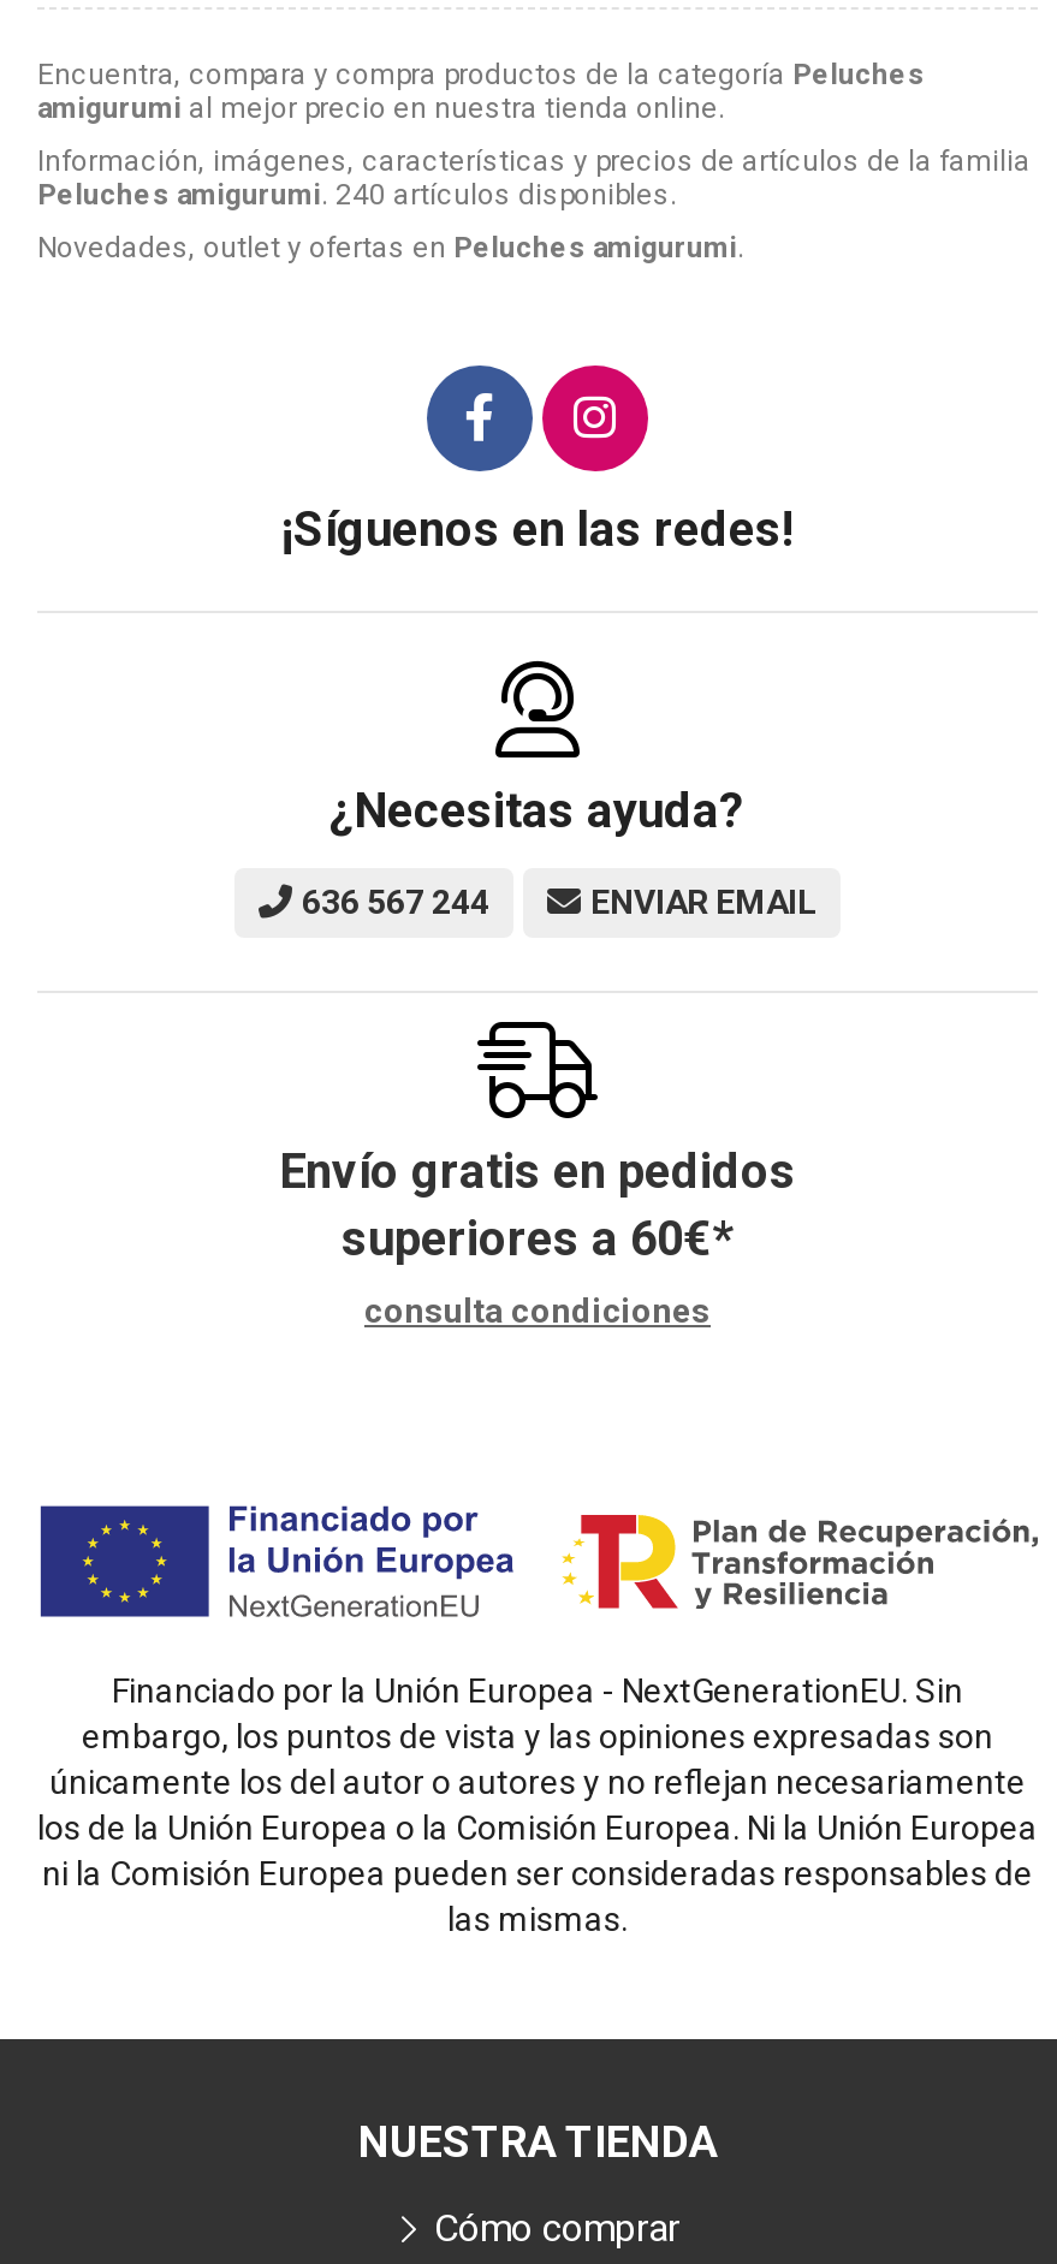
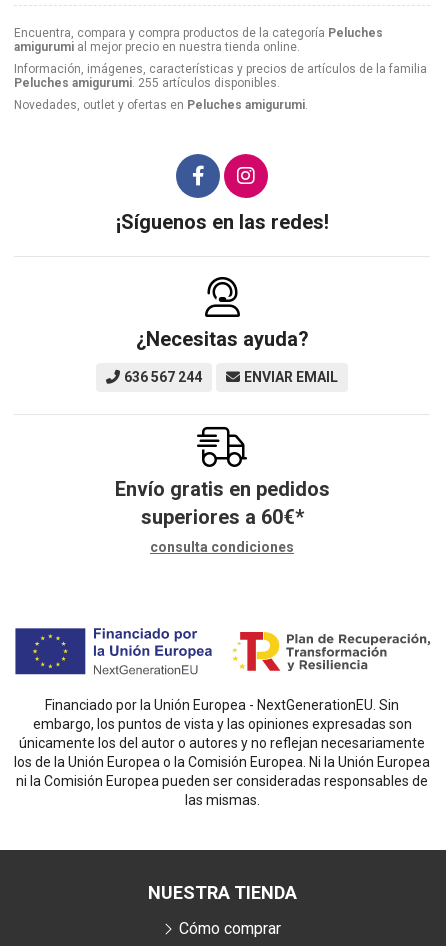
- Peluches amigurumi. 240 artículos disponibles.
+ Peluches amigurumi. 255 artículos disponibles.
